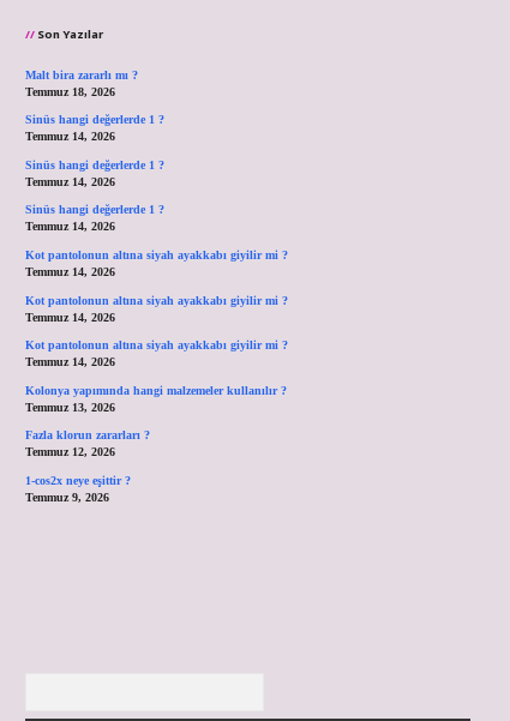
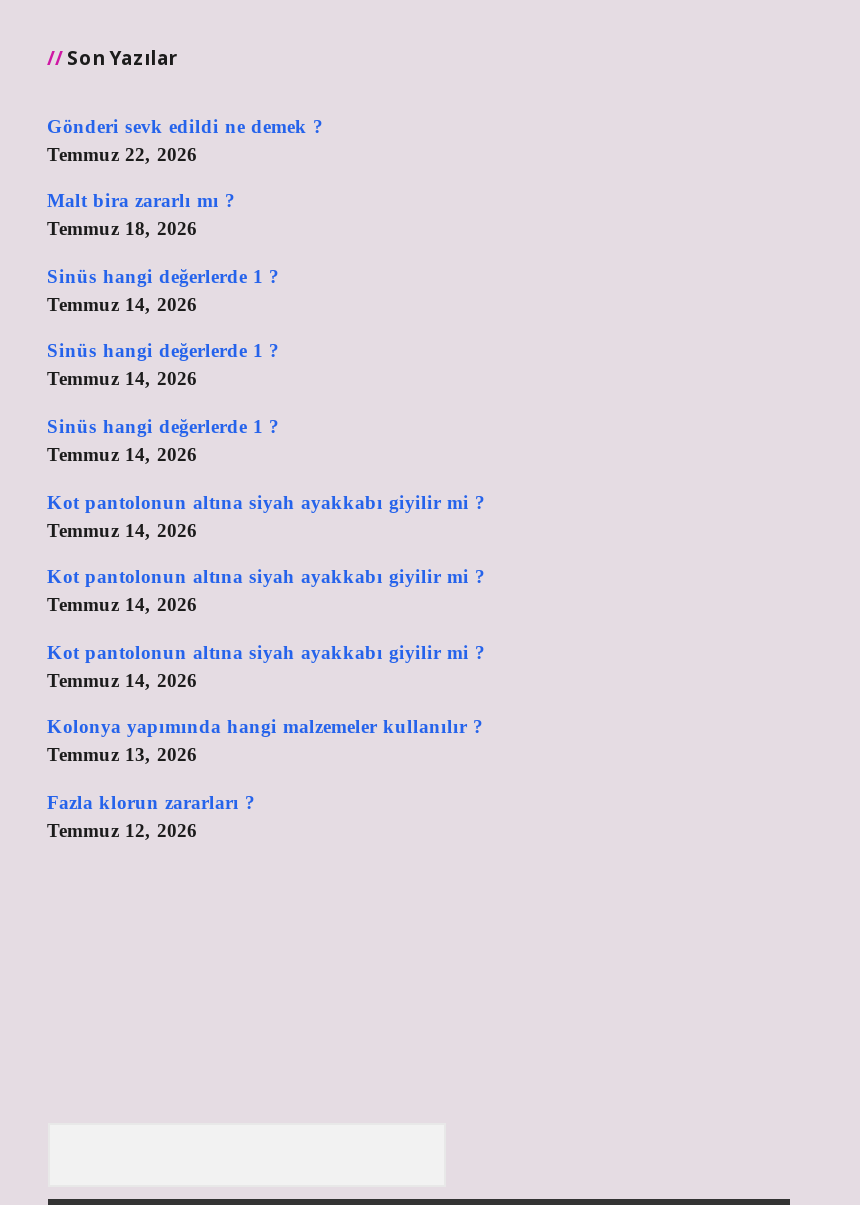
+ Gönderi sevk edildi ne demek ?
+ Temmuz 22, 2026

moved down: Malt bira zararlı mı ? | Temmuz 18, 2026 | Sinüs hangi değerlerde 1 ? | ... | Fazla klorun zararları ? | Temmuz 12, 2026

- 1-cos2x neye eşittir ?
- Temmuz 9, 2026
